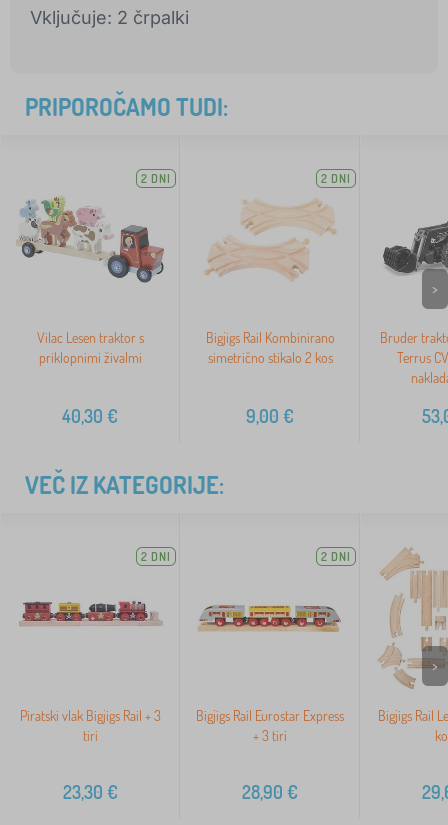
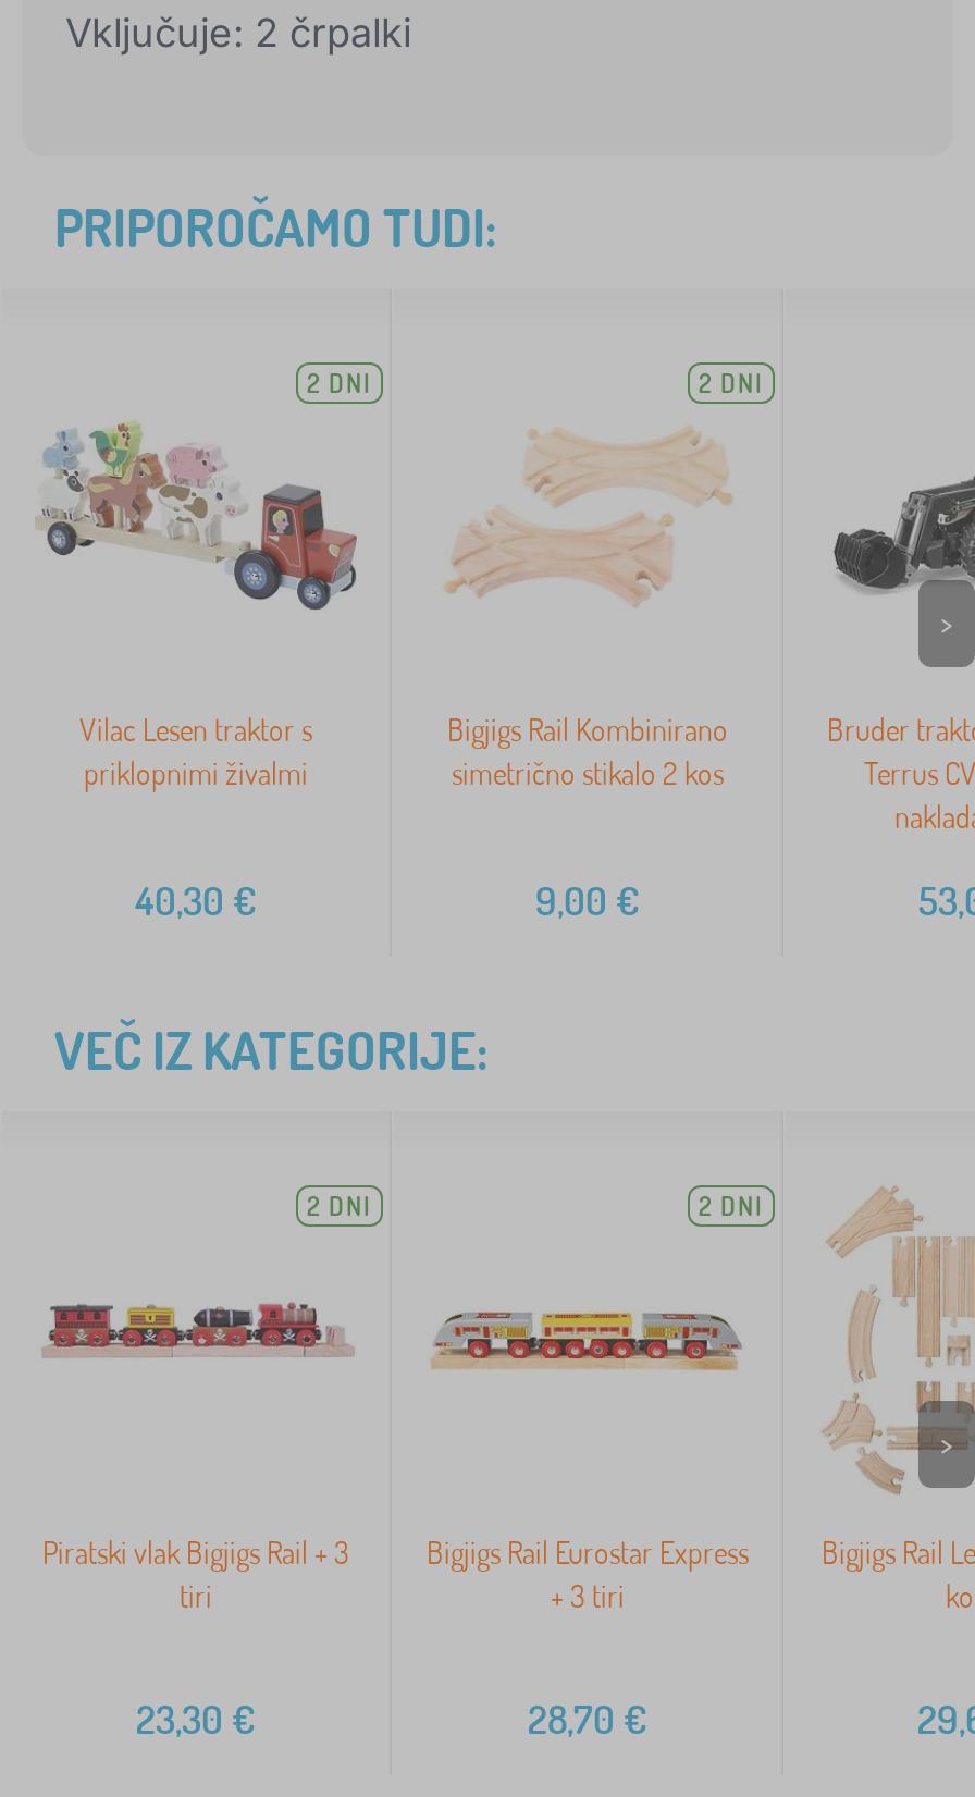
- 28,90 €
+ 28,70 €
